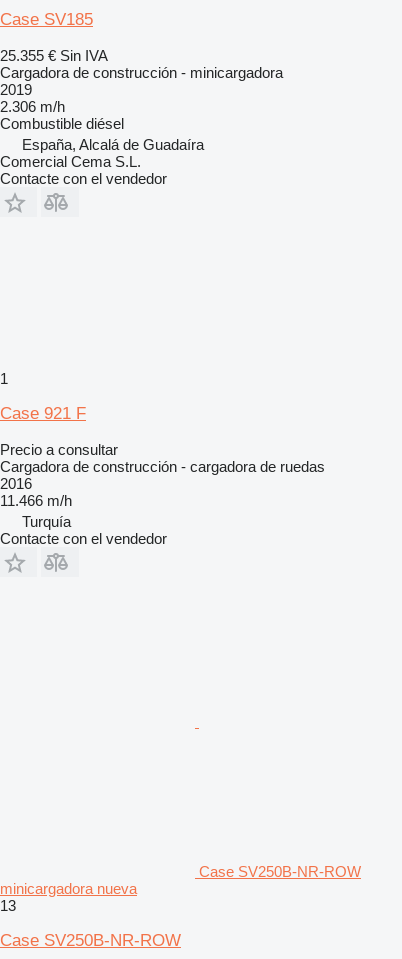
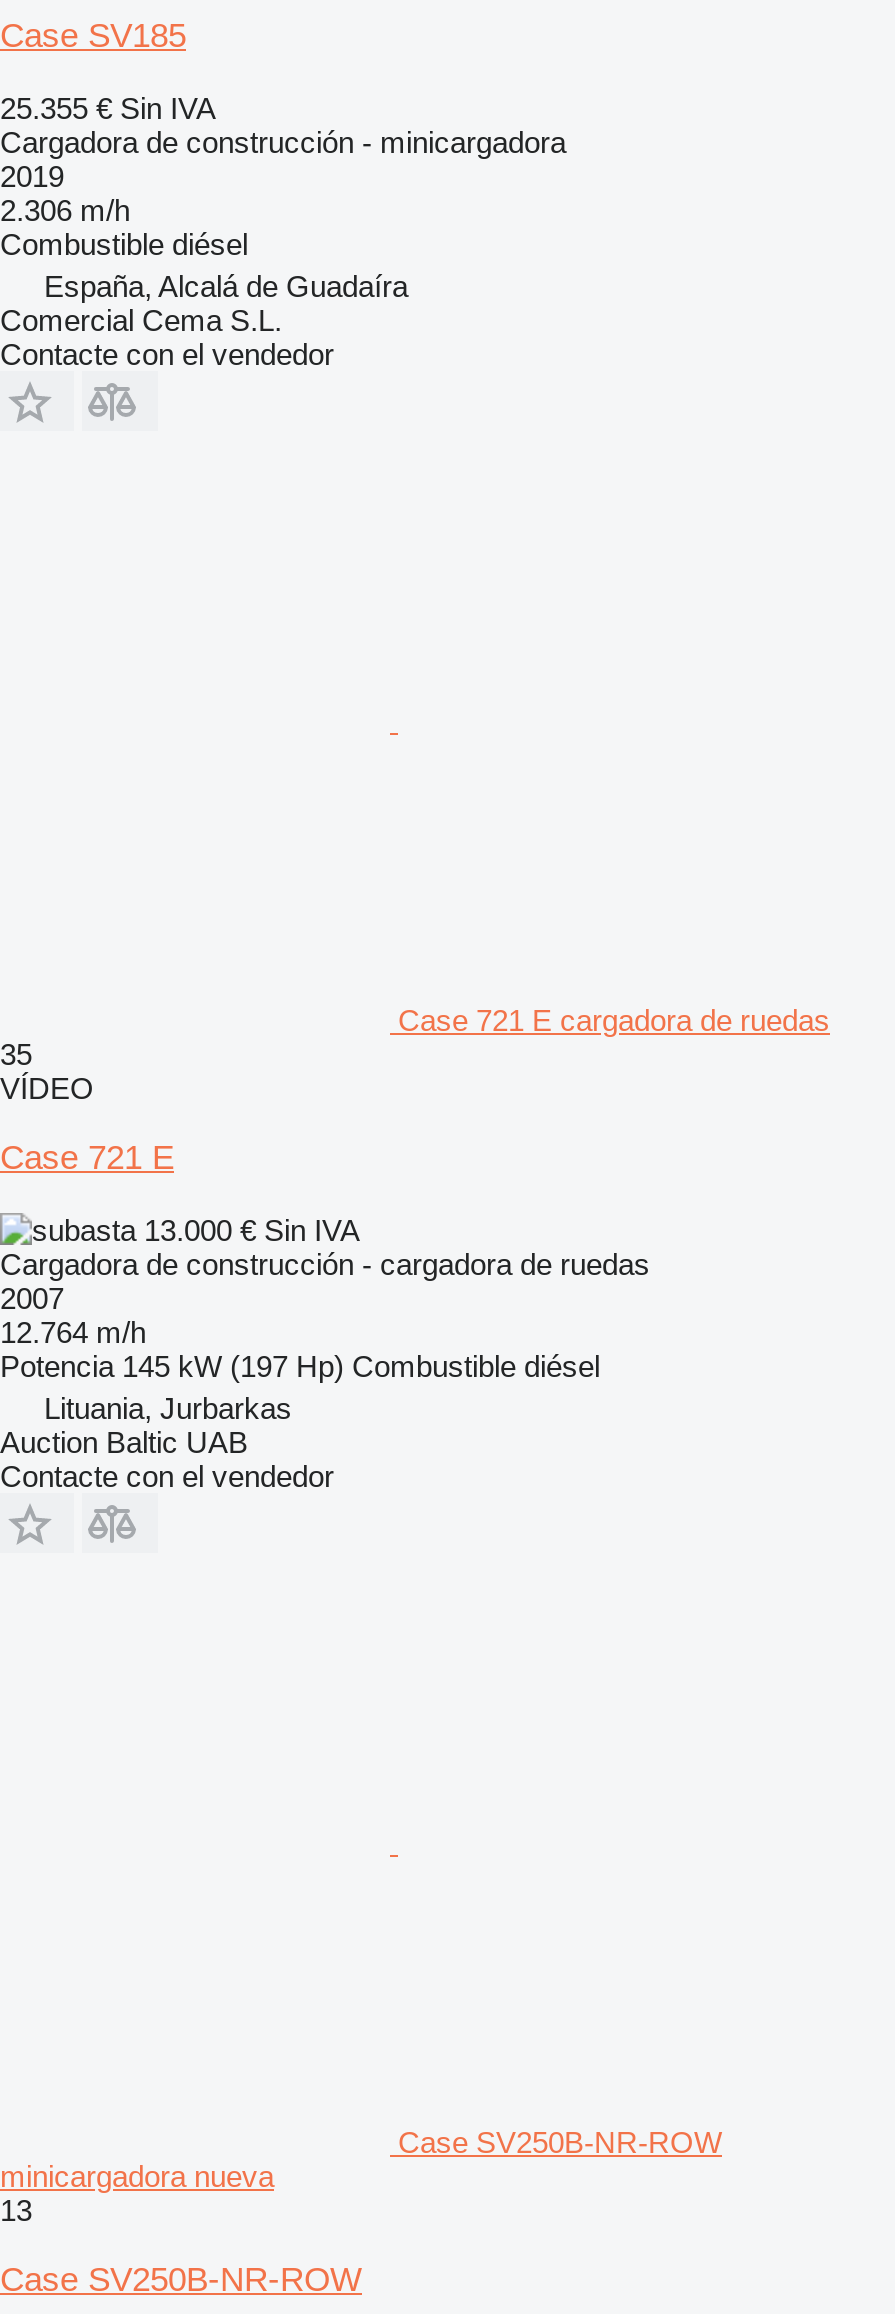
- 1
+ Case 721 E cargadora de ruedas
+ 35
+ VÍDEO

- Case 921 F
+ Case 721 E

- Precio a consultar
+ 13.000 €Sin IVA

- 2016
- 11.466 m/h
- Turquía
+ 2007
+ 12.764 m/h
+ Potencia 145 kW (197 Hp) Combustible diésel
+ Lituania, Jurbarkas
+ Auction Baltic UAB
